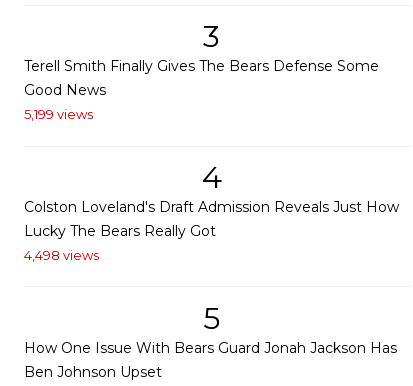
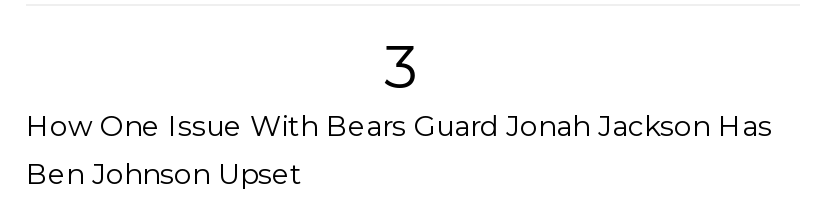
- Terell Smith Finally Gives The Bears Defense Some
- Good News
- 5,199 views
- 4
- Colston Loveland's Draft Admission Reveals Just How
- Lucky The Bears Really Got
- 4,498 views
- 5
